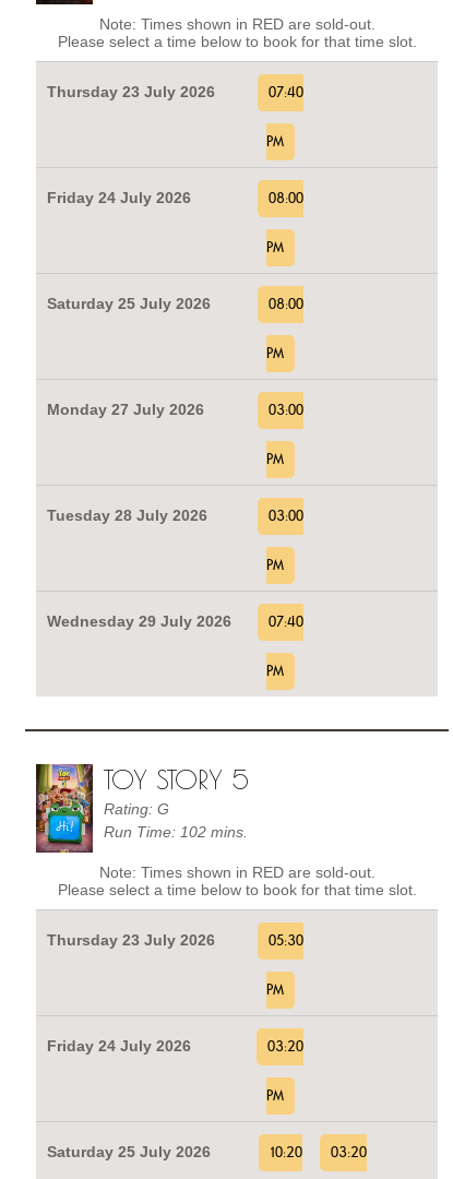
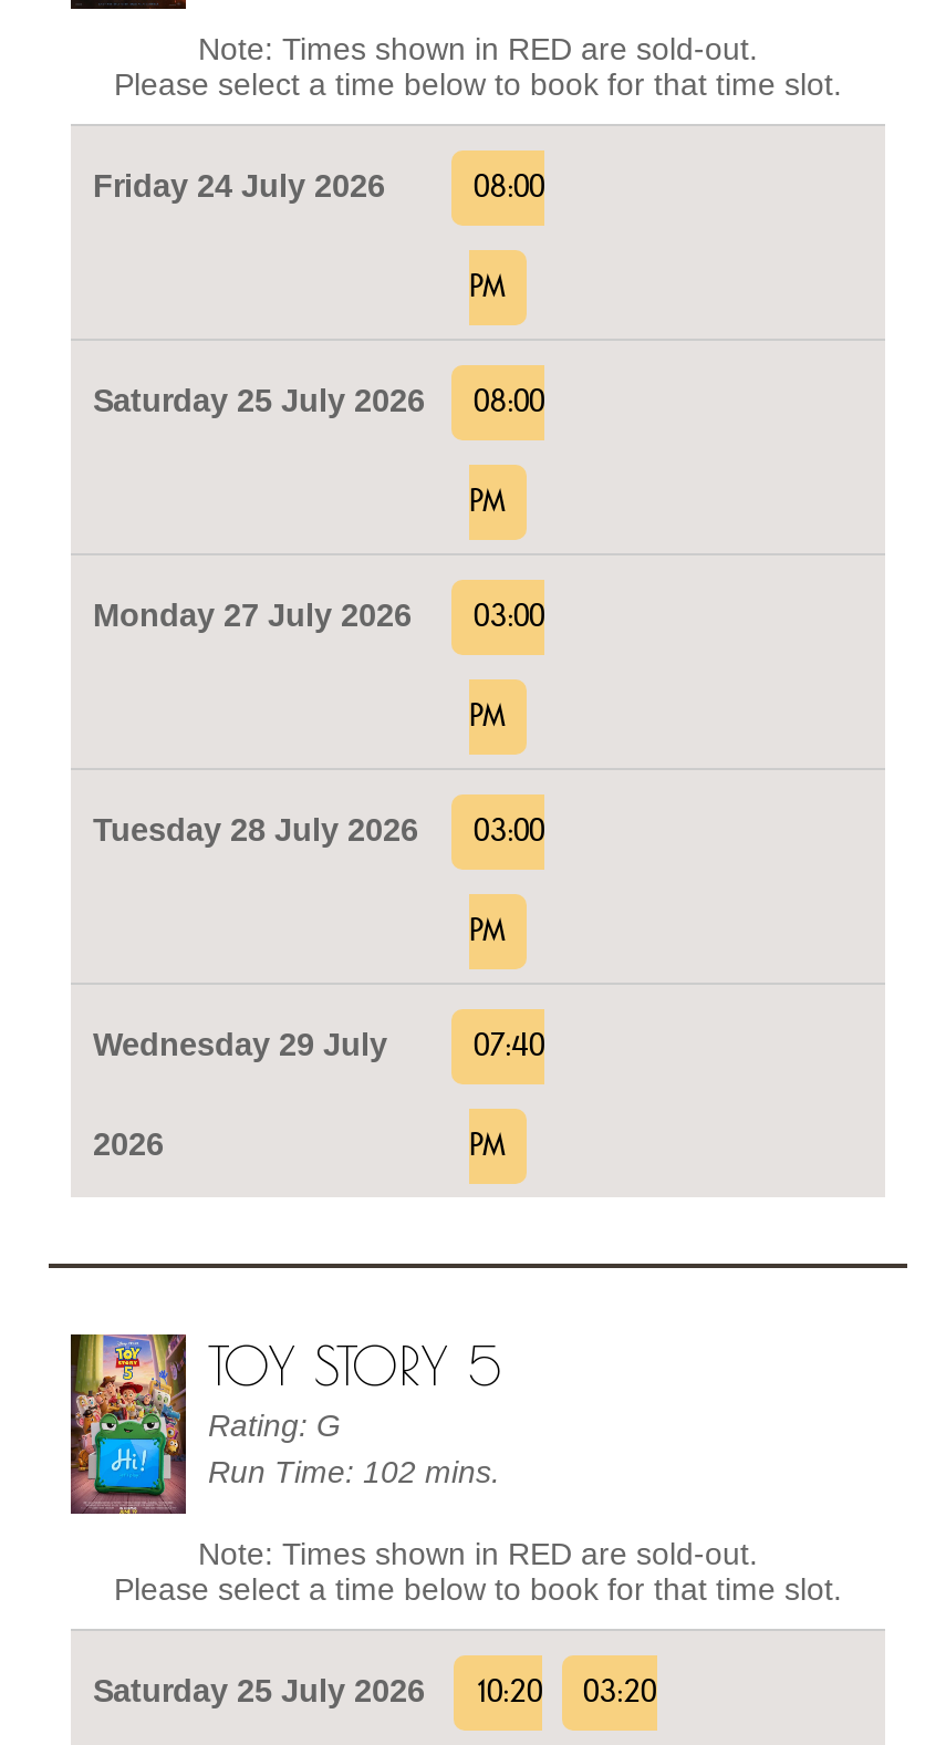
- Thursday 23 July 2026
- 07:40
- PM

- Thursday 23 July 2026
- 05:30
- PM
- Friday 24 July 2026
- 03:20
- PM
